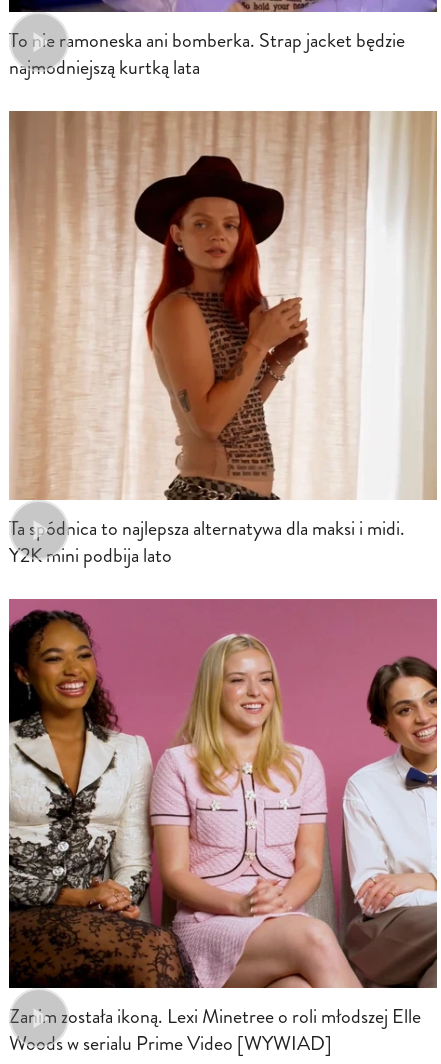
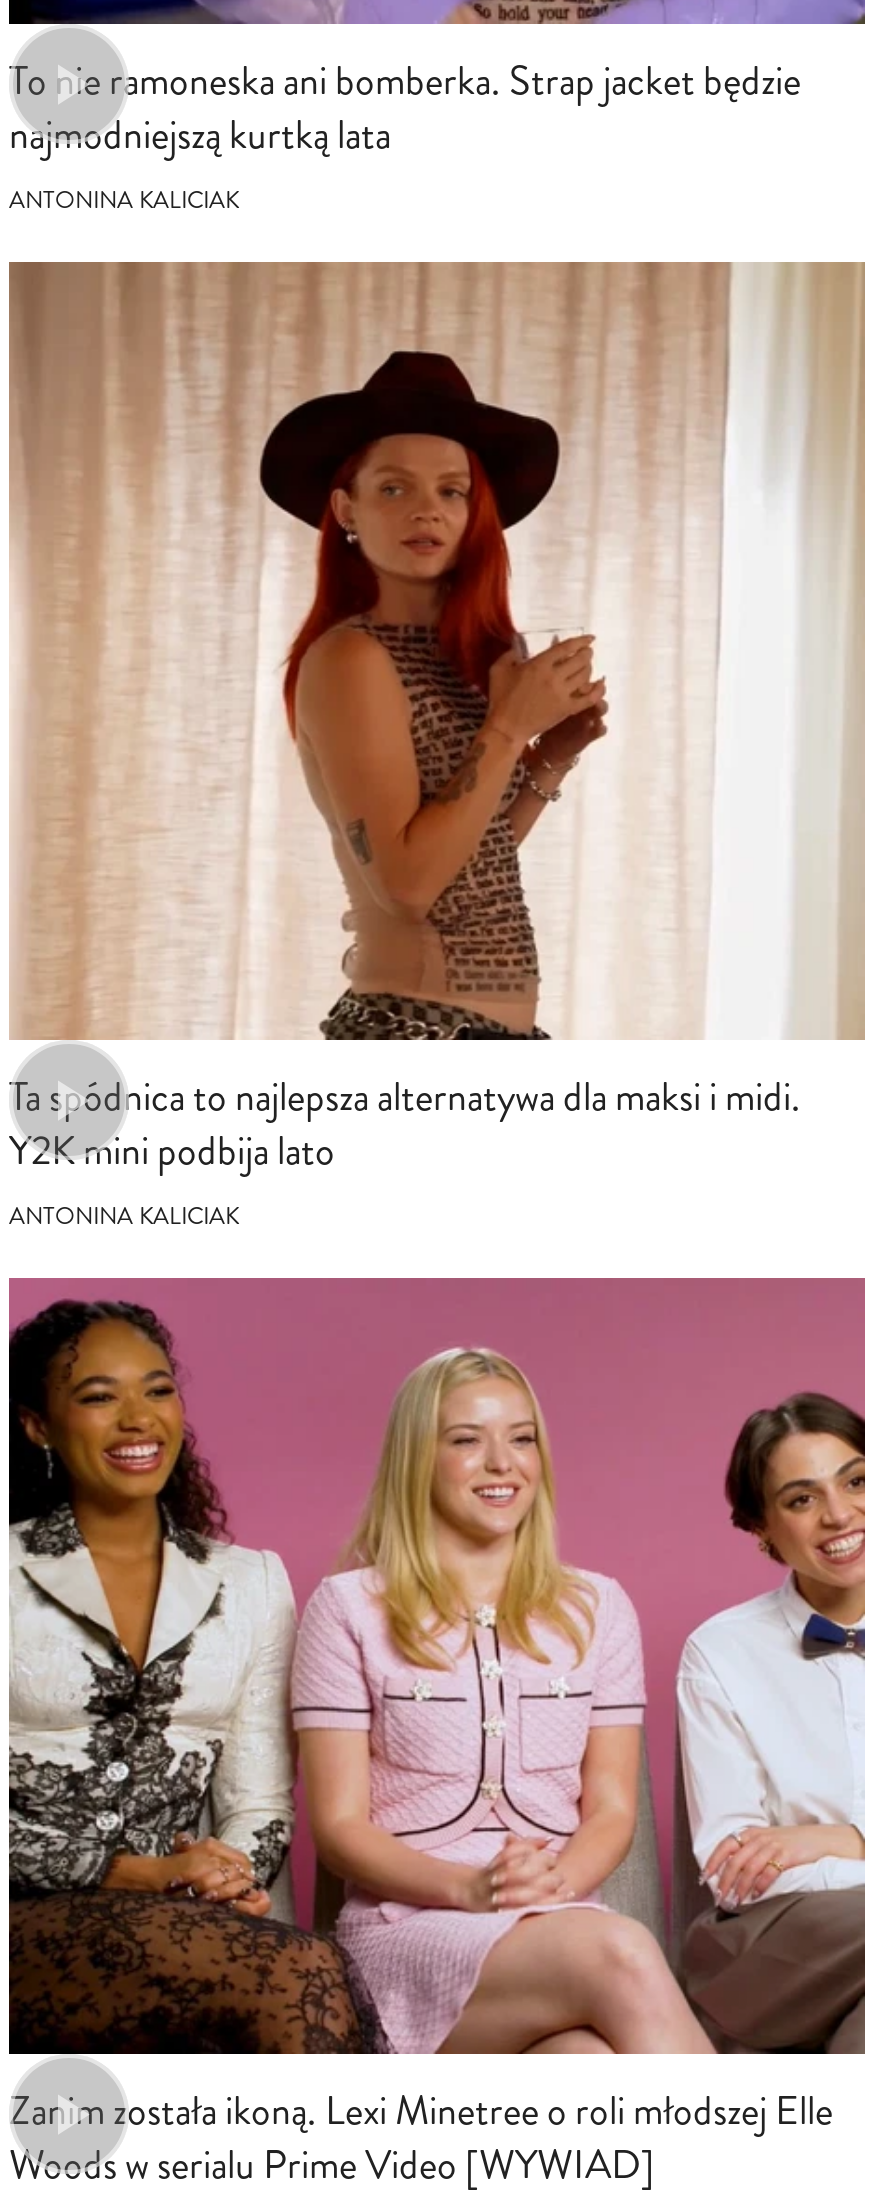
+ ANTONINA KALICIAK

+ ANTONINA KALICIAK
